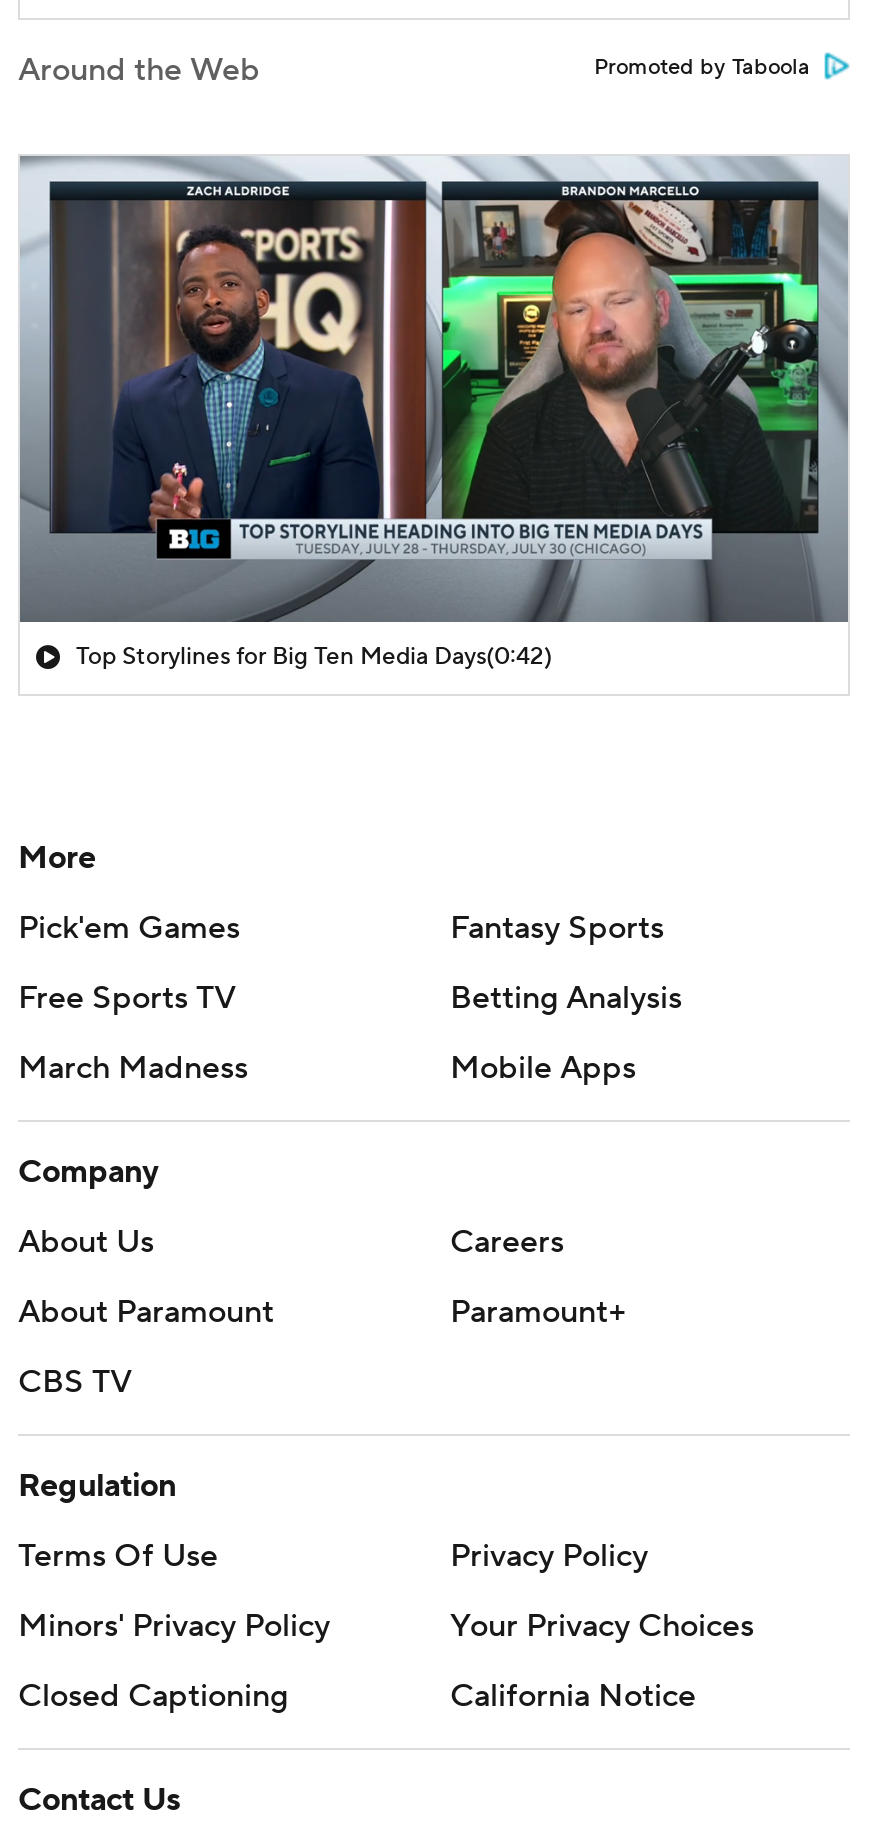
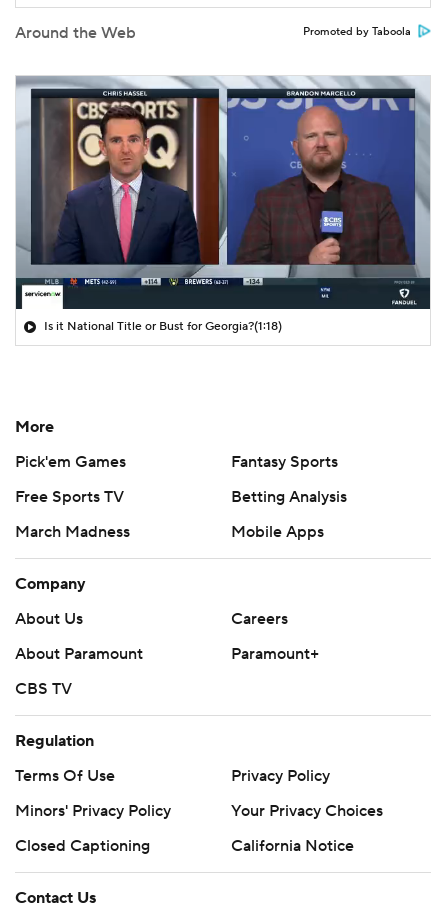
- [image]
- Top Storylines for Big Ten Media Days(0:42)
+ [image]
+ Is it National Title or Bust for Georgia?(1:18)
